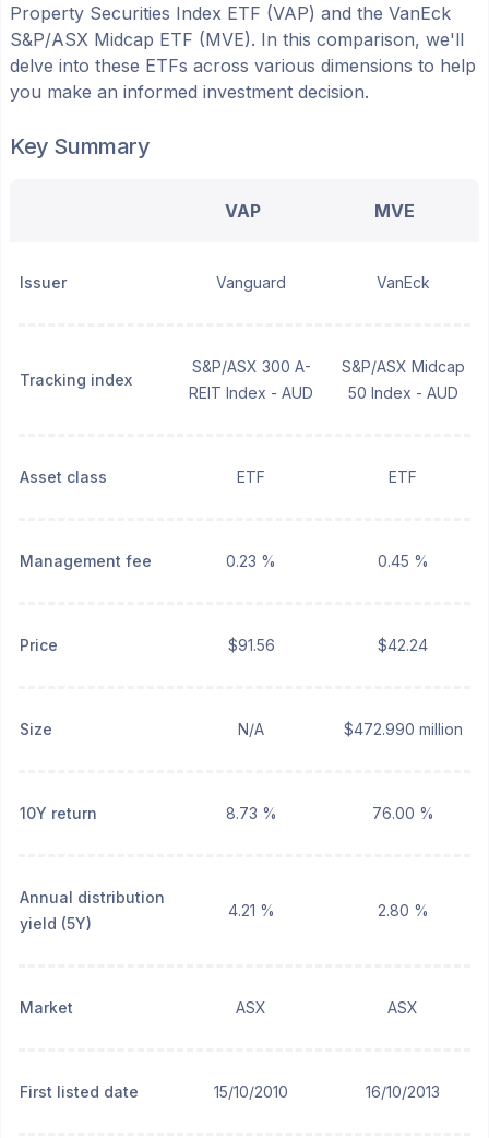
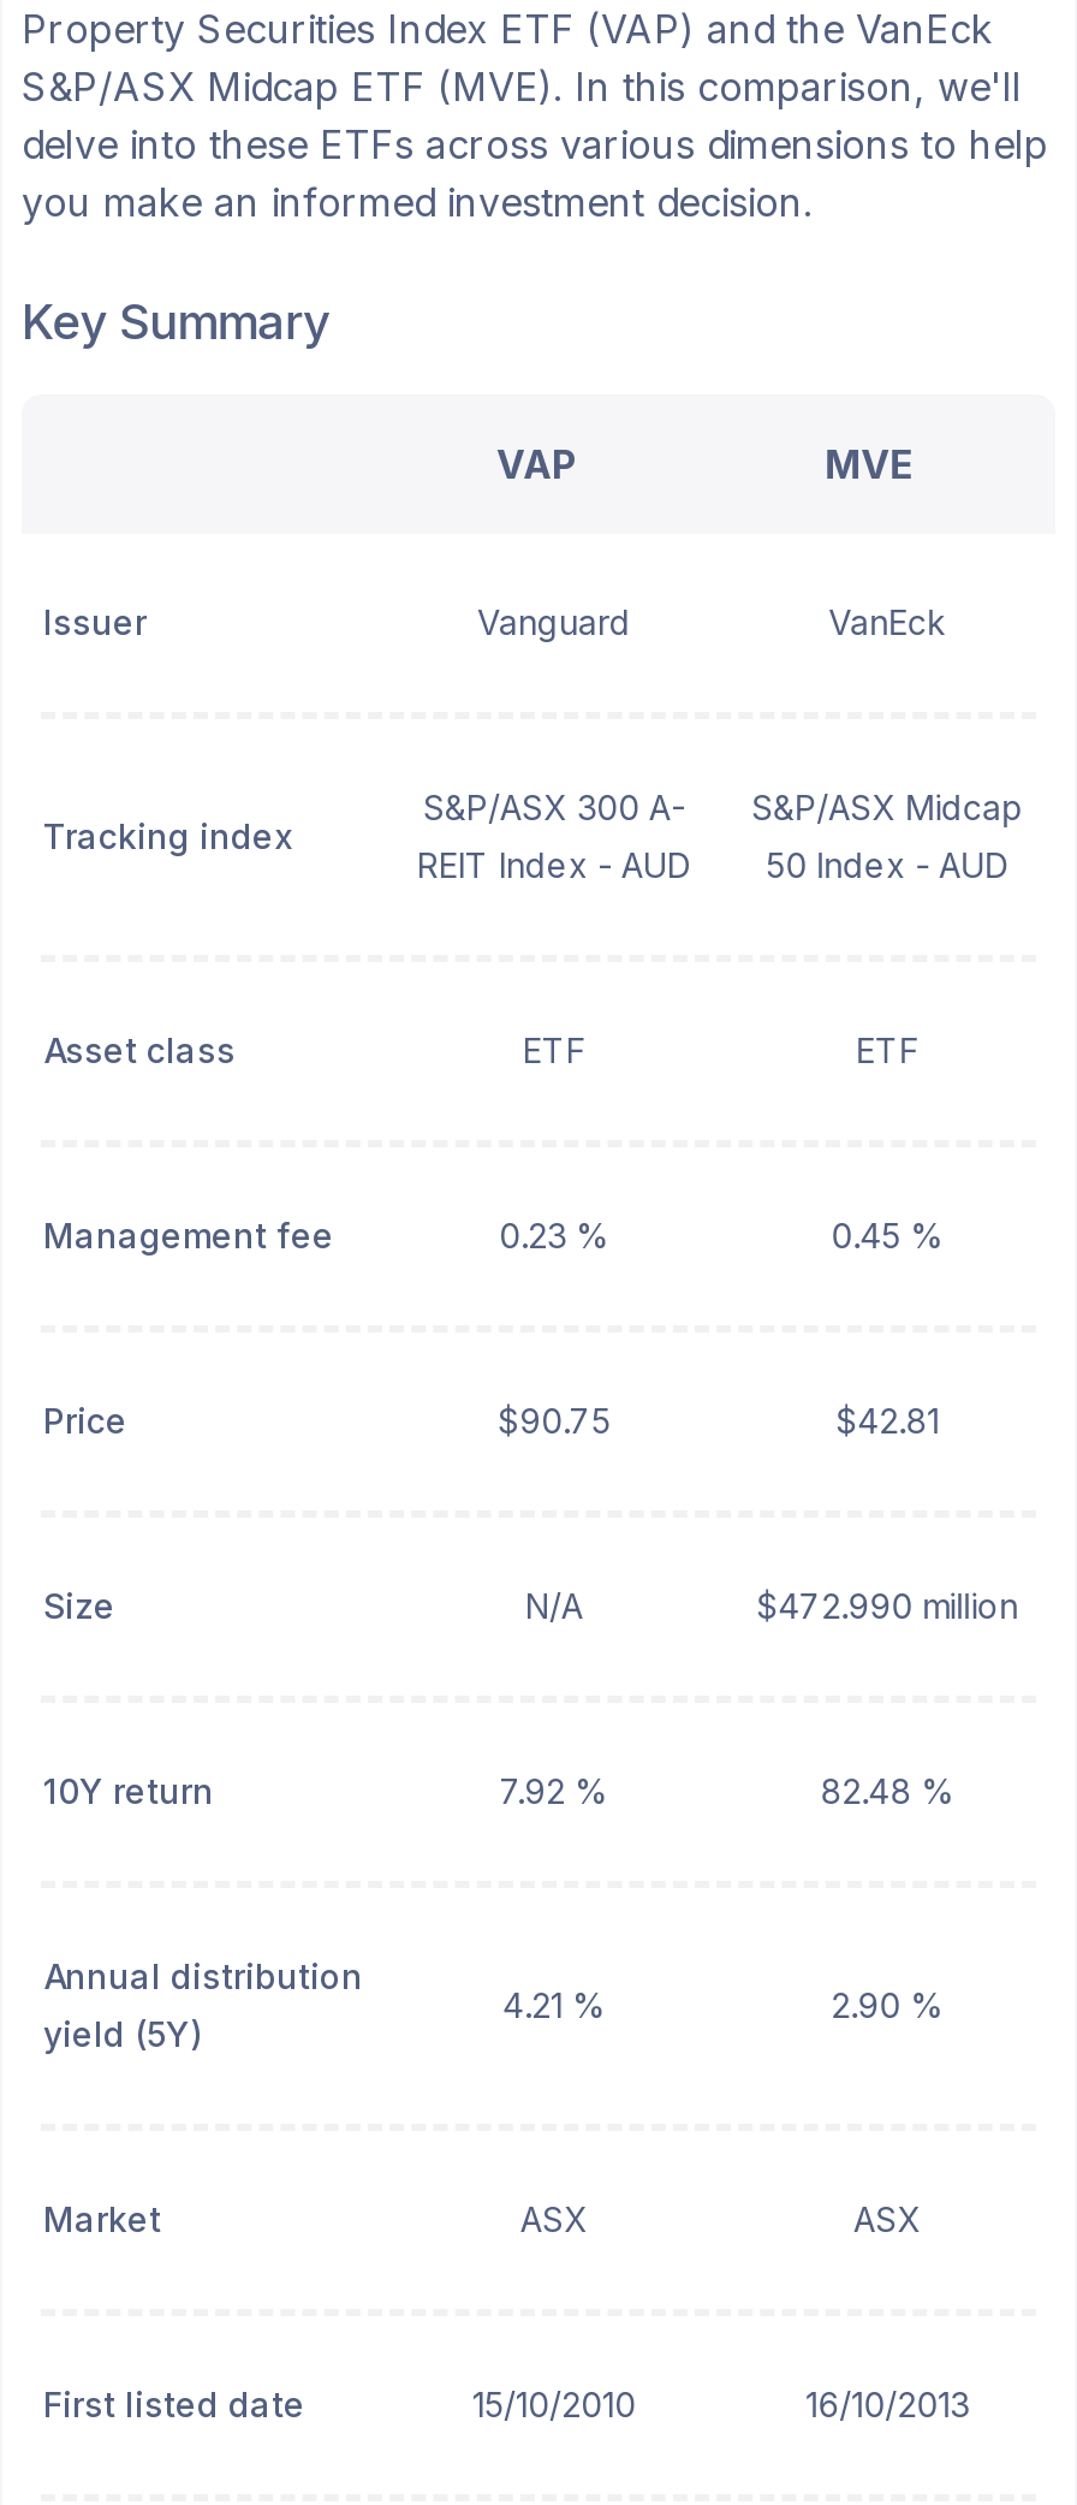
- $91.56
+ $90.75

- $42.24
+ $42.81

- 8.73 %
+ 7.92 %

- 76.00 %
+ 82.48 %

- 2.80 %
+ 2.90 %
